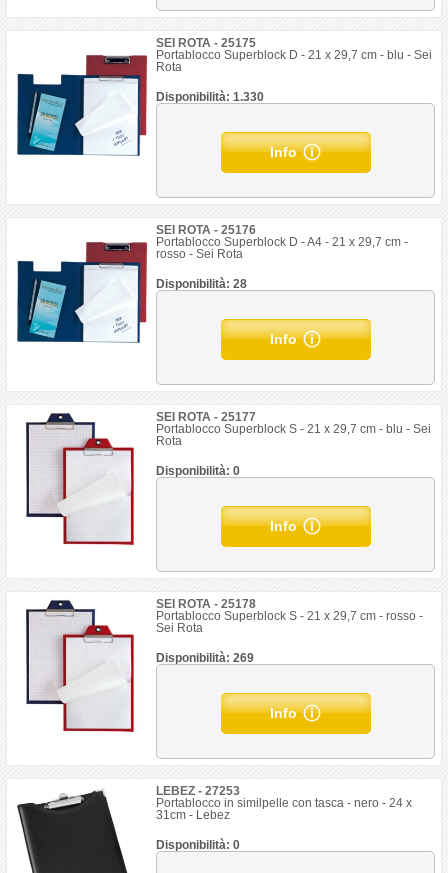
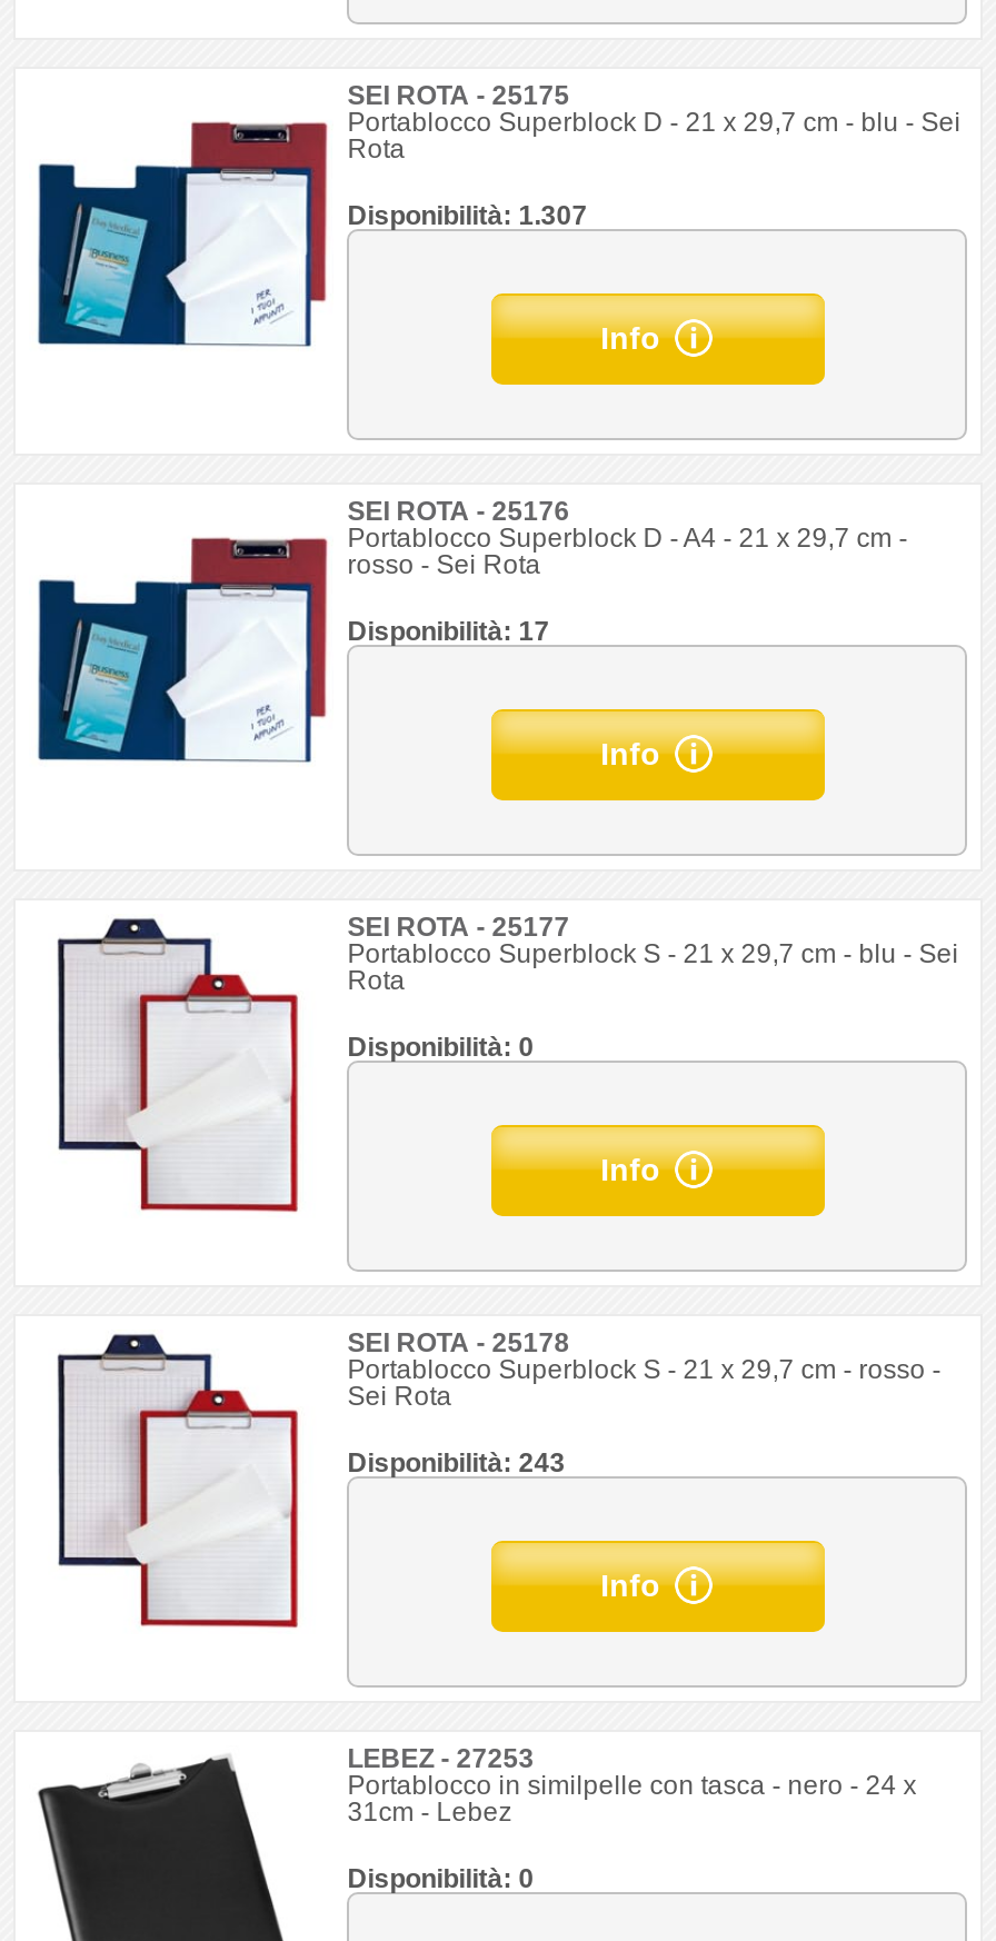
- Disponibilità: 1.330
+ Disponibilità: 1.307

- Disponibilità: 28
+ Disponibilità: 17

- Disponibilità: 269
+ Disponibilità: 243
